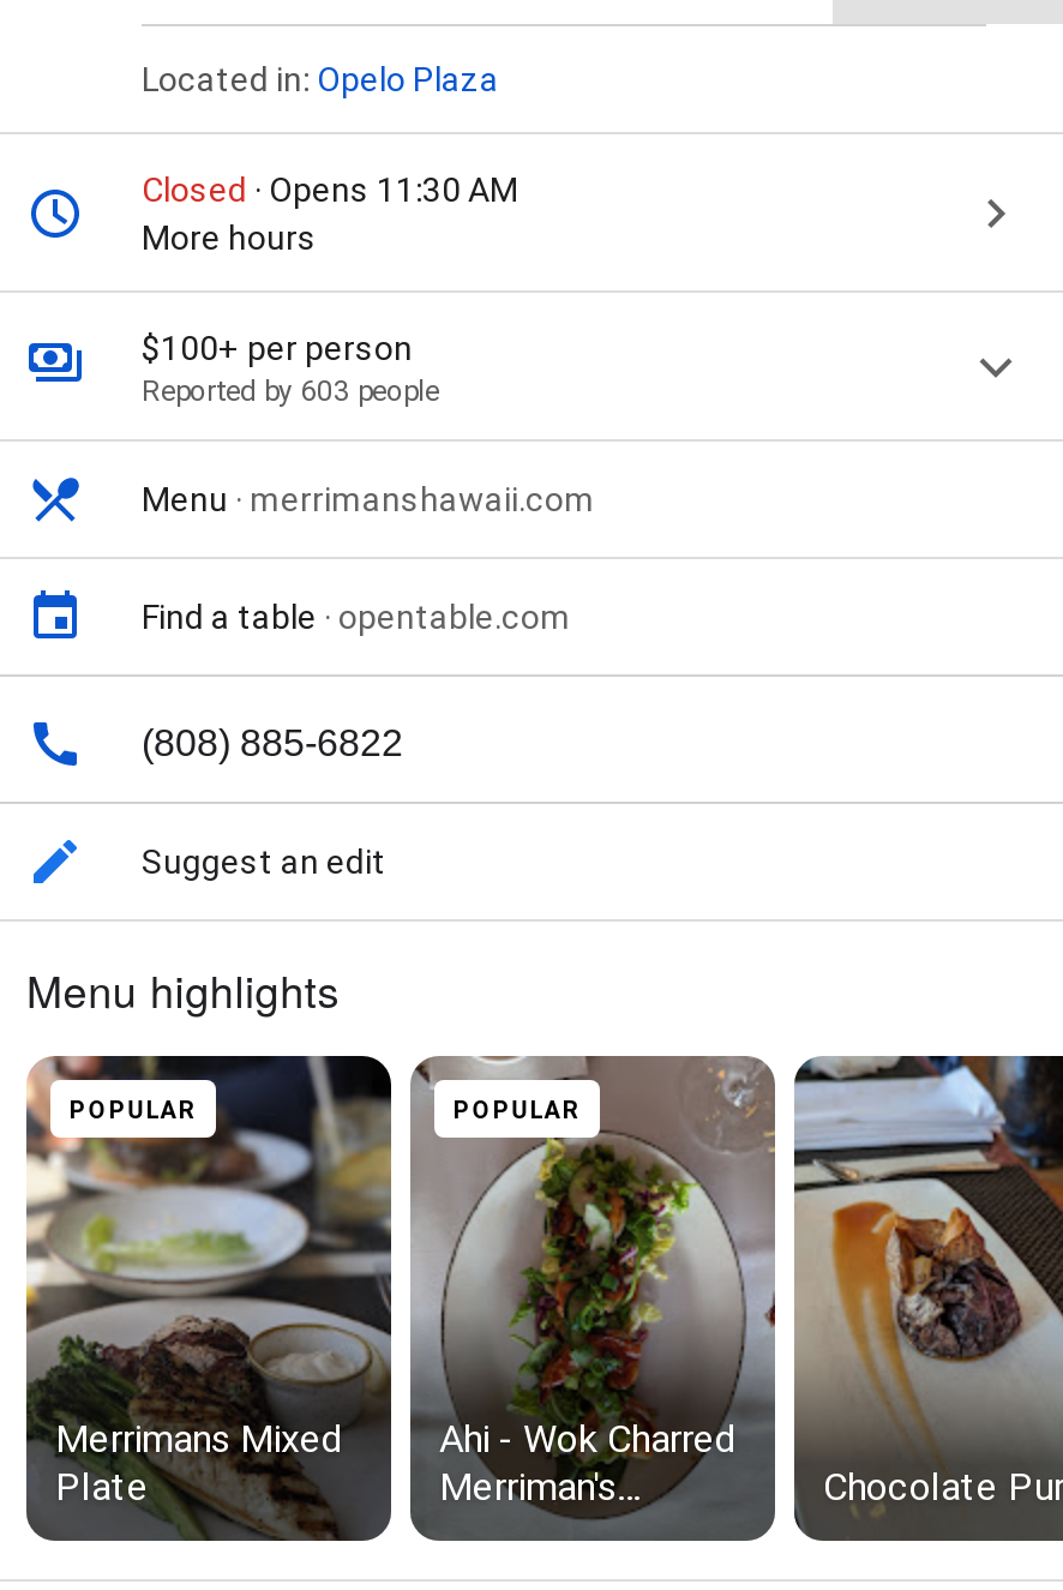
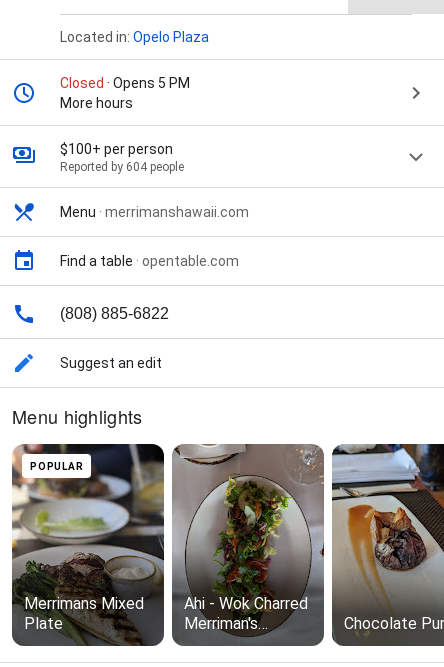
- Closed · Opens 11:30 AM
+ Closed · Opens 5 PM

- Reported by 603 people
+ Reported by 604 people

- POPULAR
